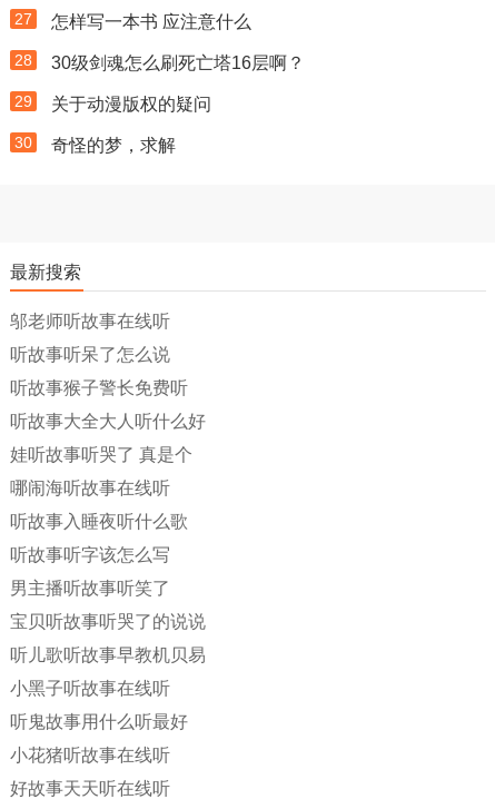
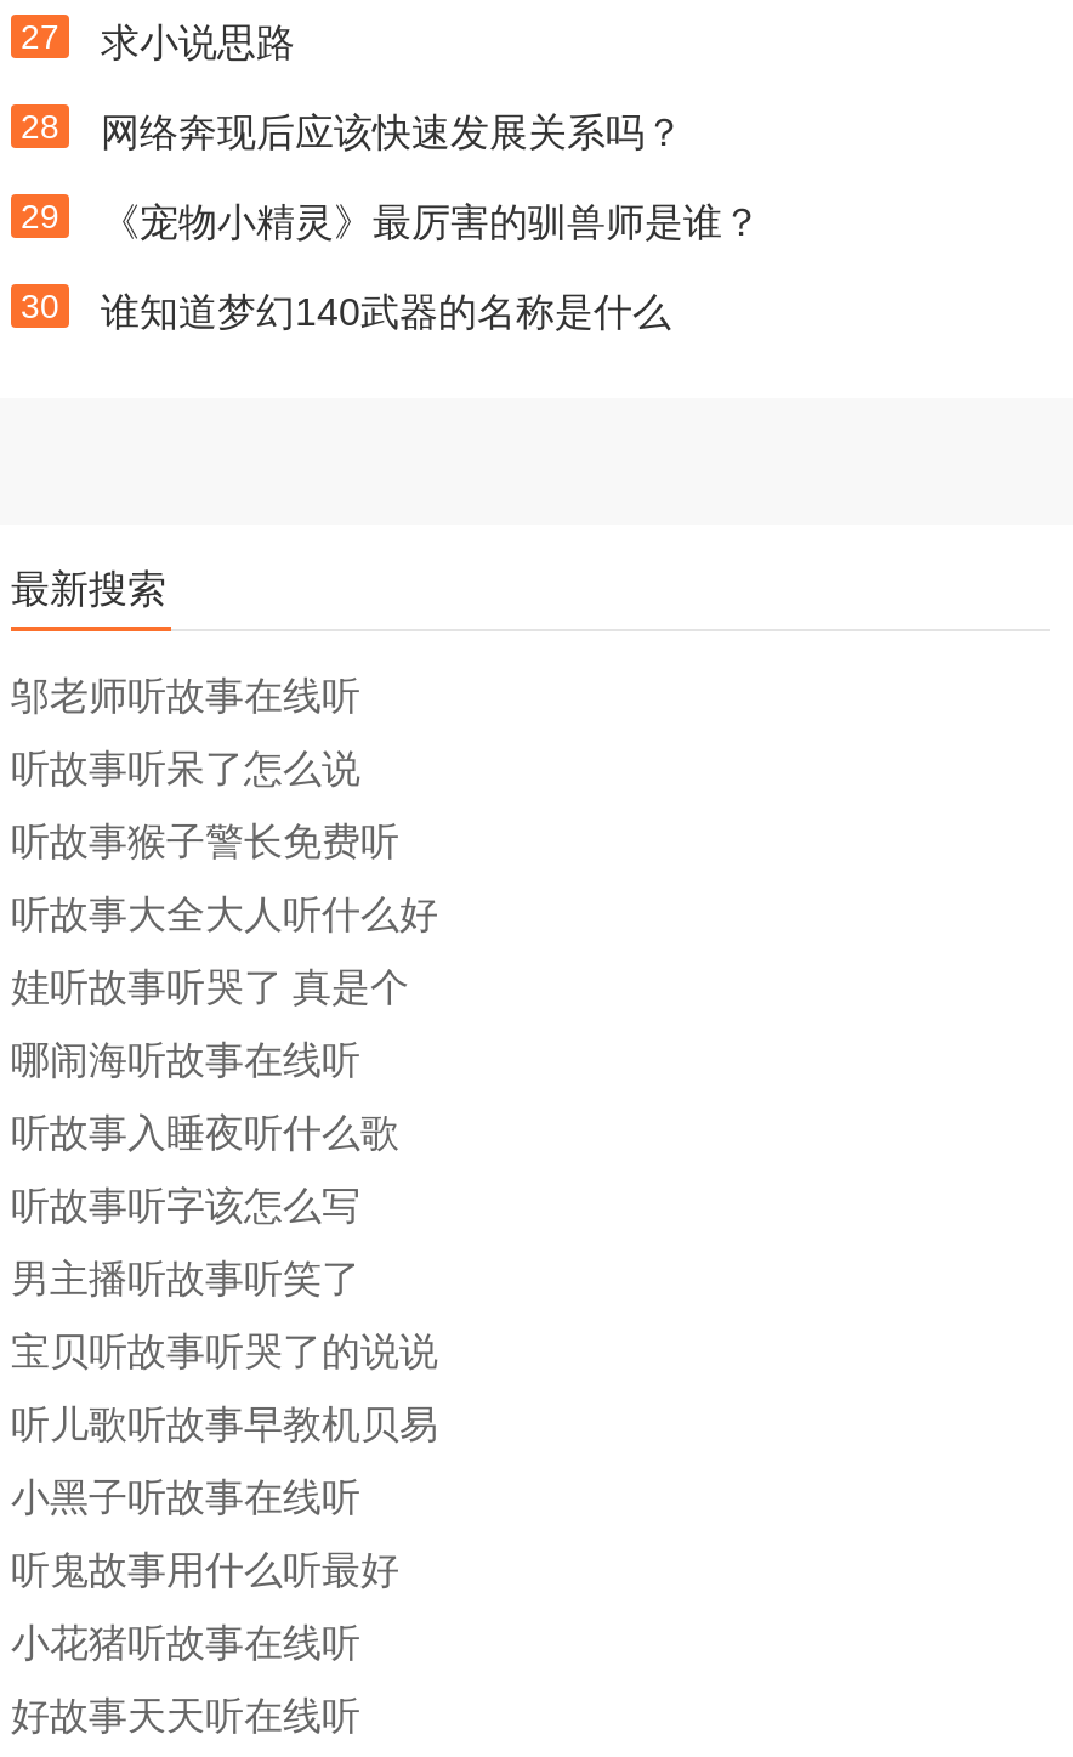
- 怎样写一本书 应注意什么
+ 求小说思路

- 30级剑魂怎么刷死亡塔16层啊？
+ 网络奔现后应该快速发展关系吗？

- 关于动漫版权的疑问
+ 《宠物小精灵》最厉害的驯兽师是谁？

- 奇怪的梦，求解
+ 谁知道梦幻140武器的名称是什么
